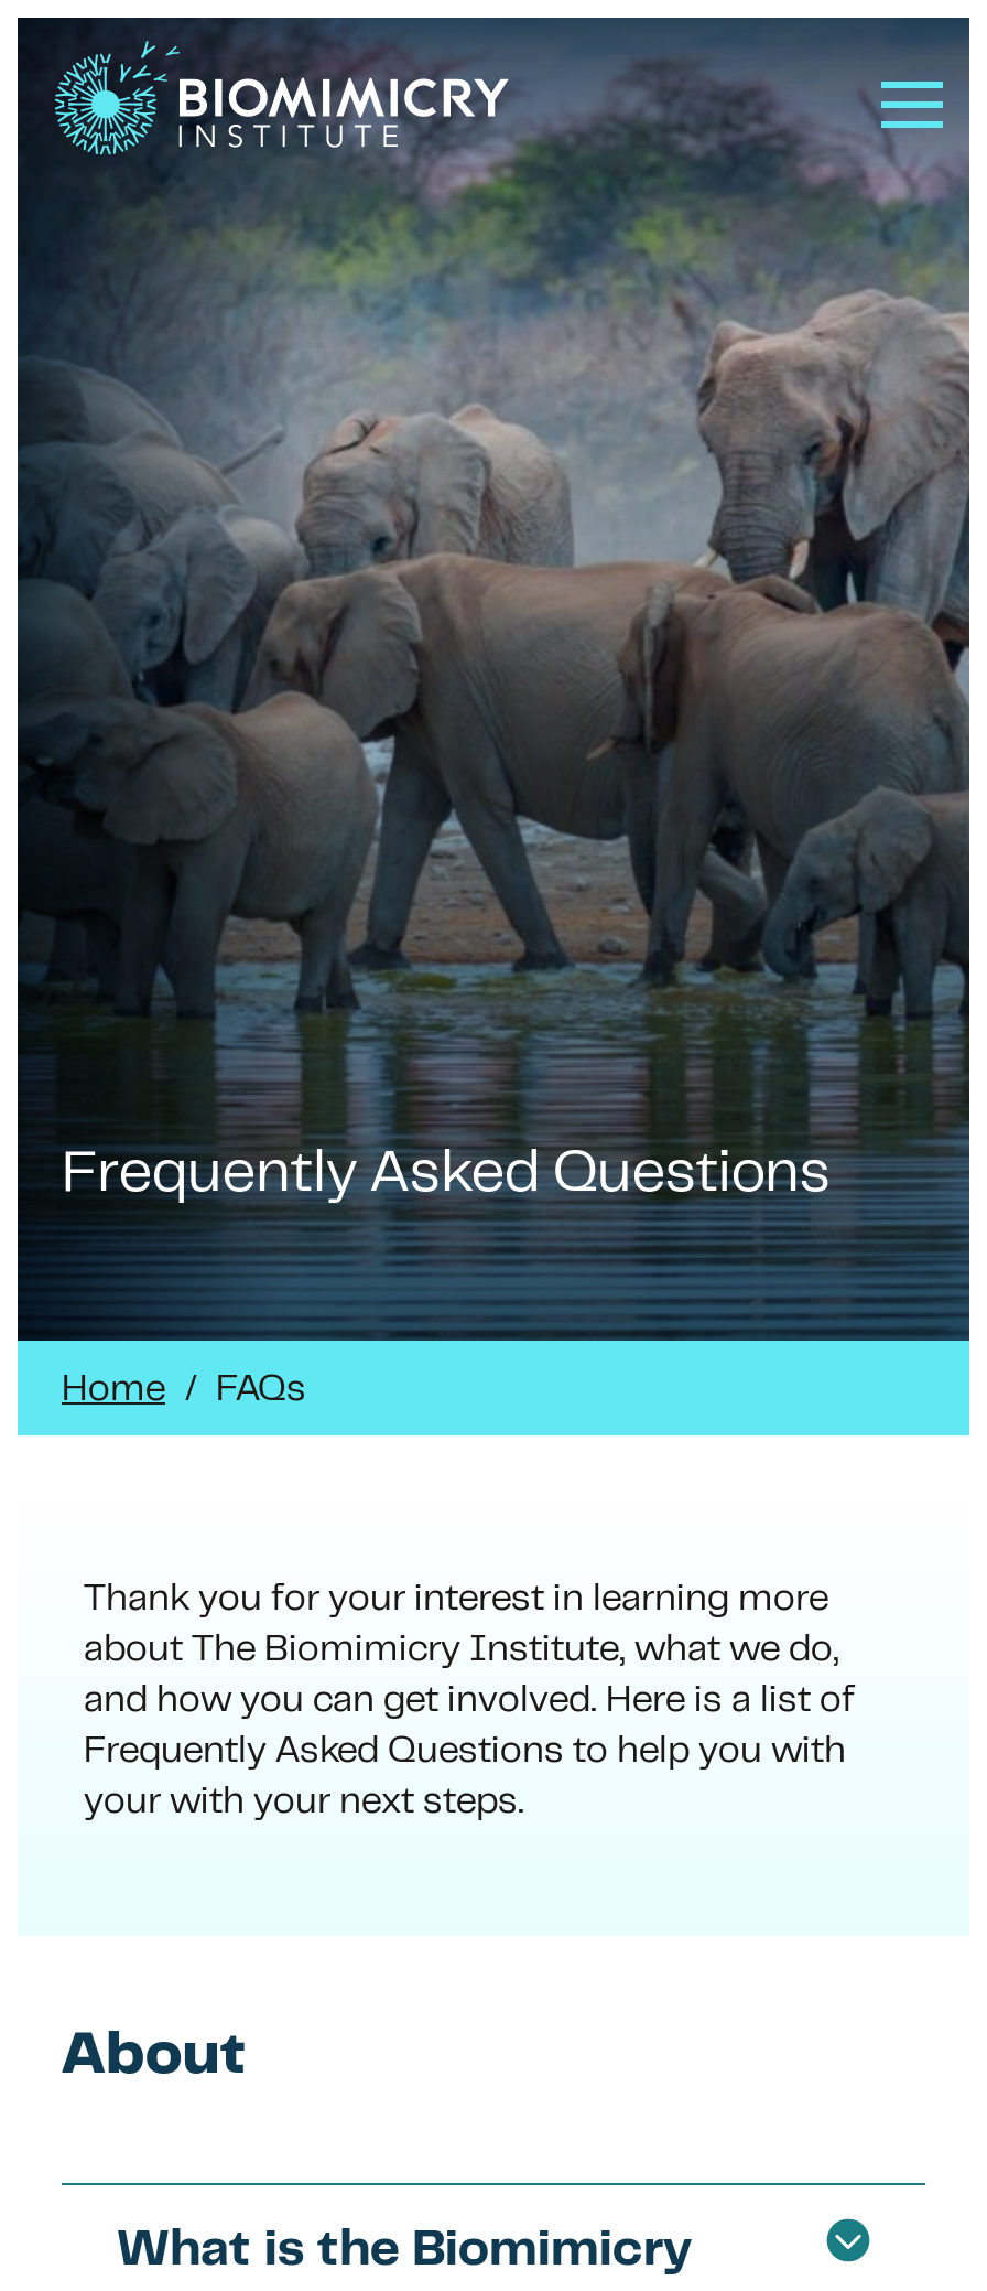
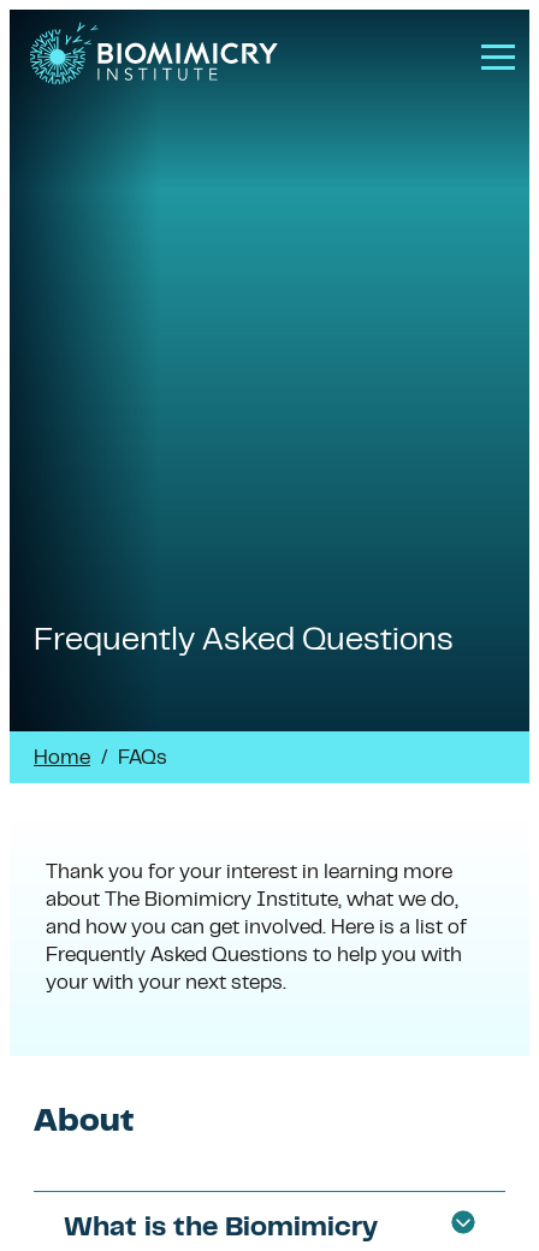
- [image]
+ [image]
